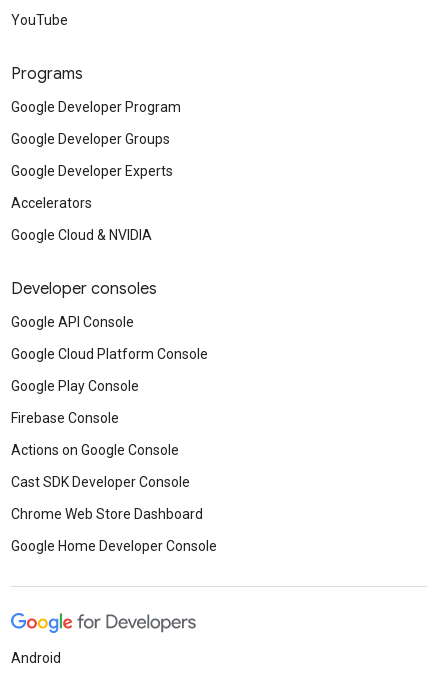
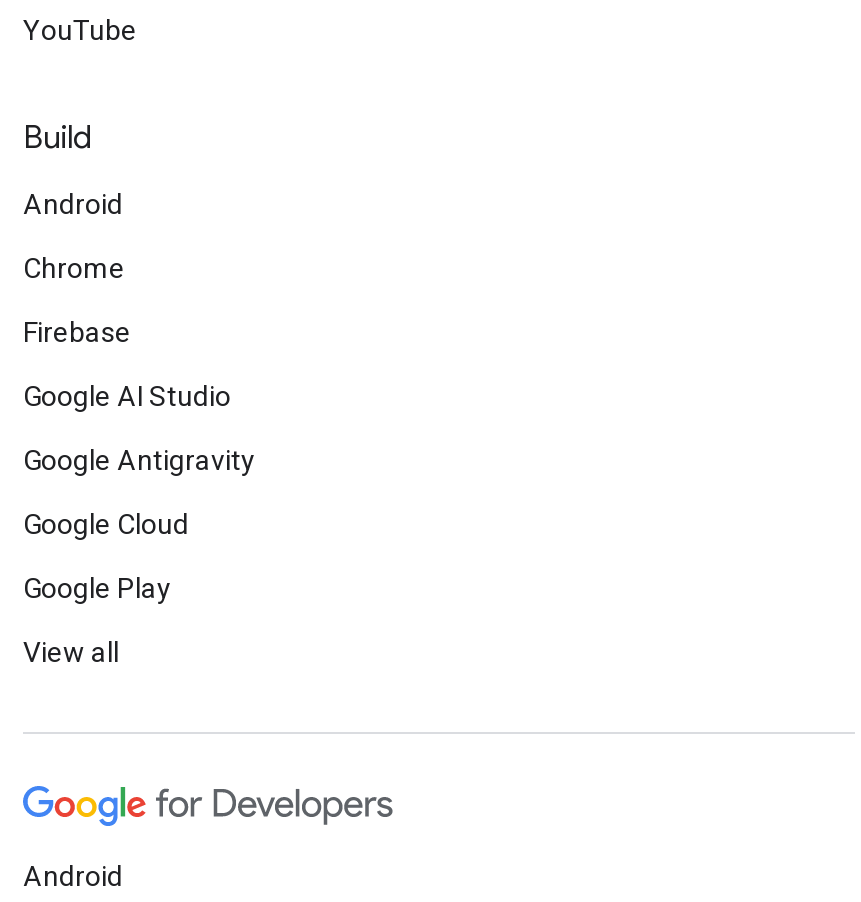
- Programs
- Google Developer Program
- Google Developer Groups
- Google Developer Experts
- Accelerators
- Google Cloud & NVIDIA
- Developer consoles
- Google API Console
- Google Cloud Platform Console
- Google Play Console
- Firebase Console
- Actions on Google Console
- Cast SDK Developer Console
- Chrome Web Store Dashboard
- Google Home Developer Console
+ Build
+ Android
+ Chrome
+ Firebase
+ Google AI Studio
+ Google Antigravity
+ Google Cloud
+ Google Play
+ View all
